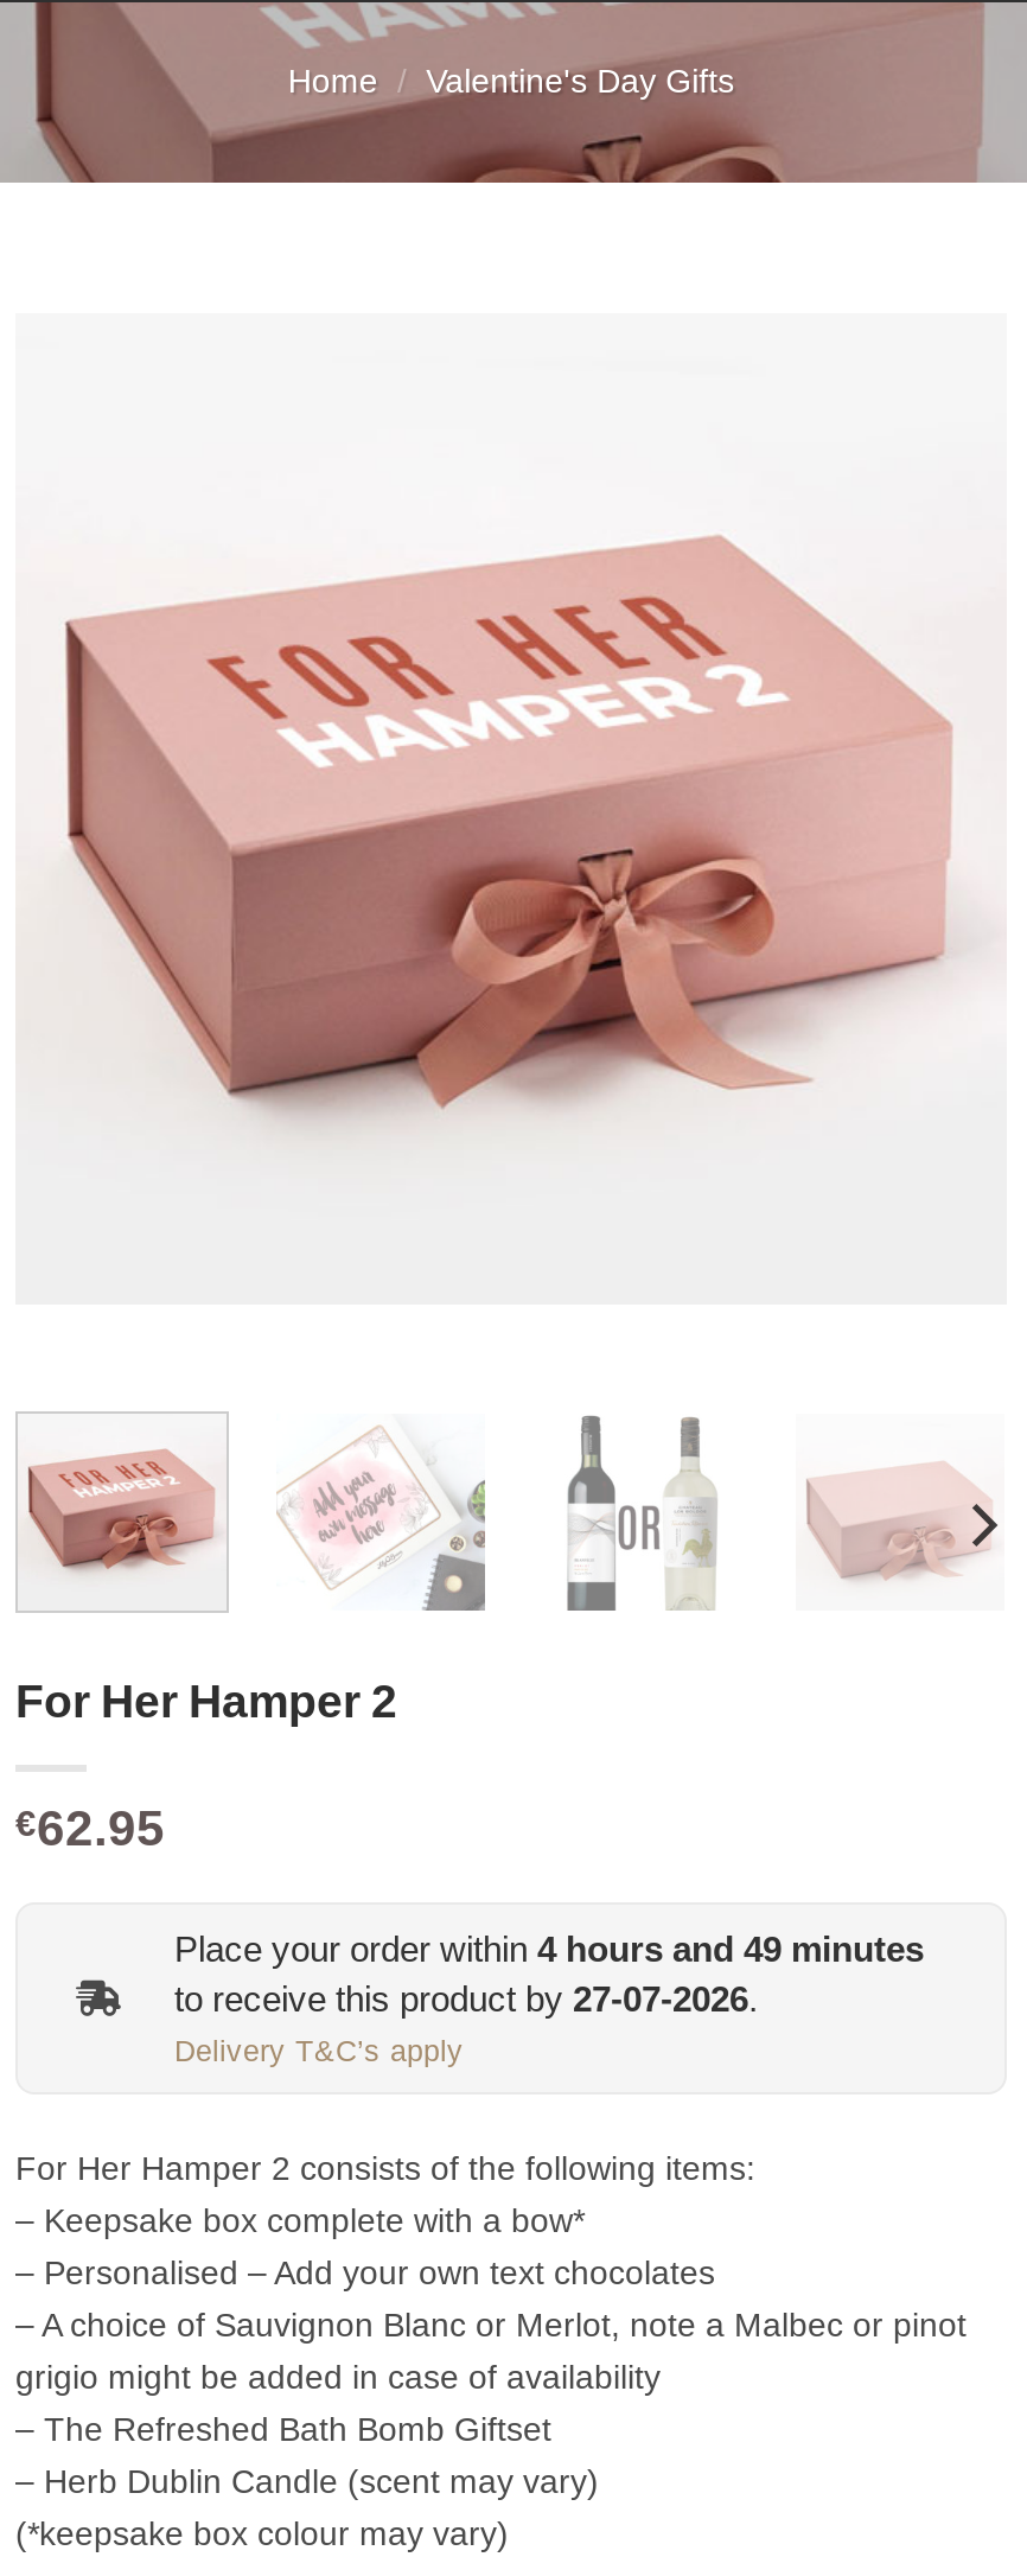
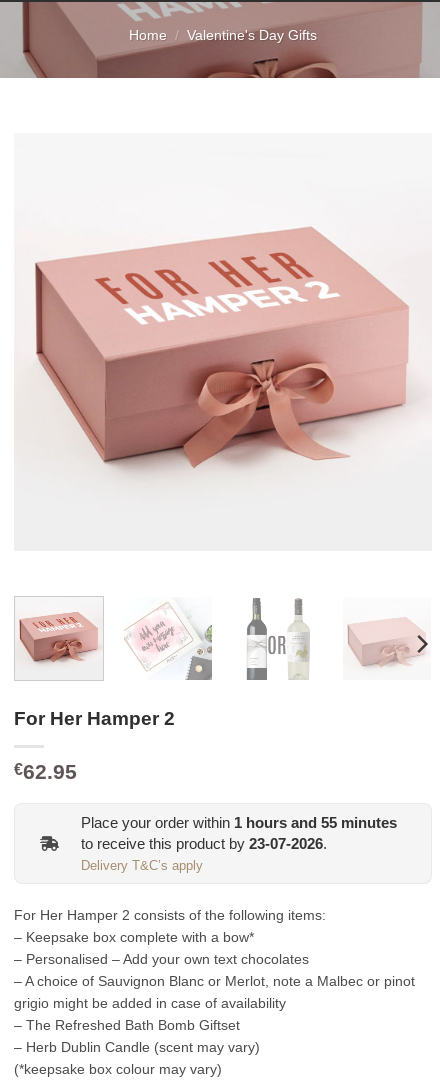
- Place your order within 4 hours and 49 minutes
+ Place your order within 1 hours and 55 minutes

- to receive this product by 27-07-2026.
+ to receive this product by 23-07-2026.
